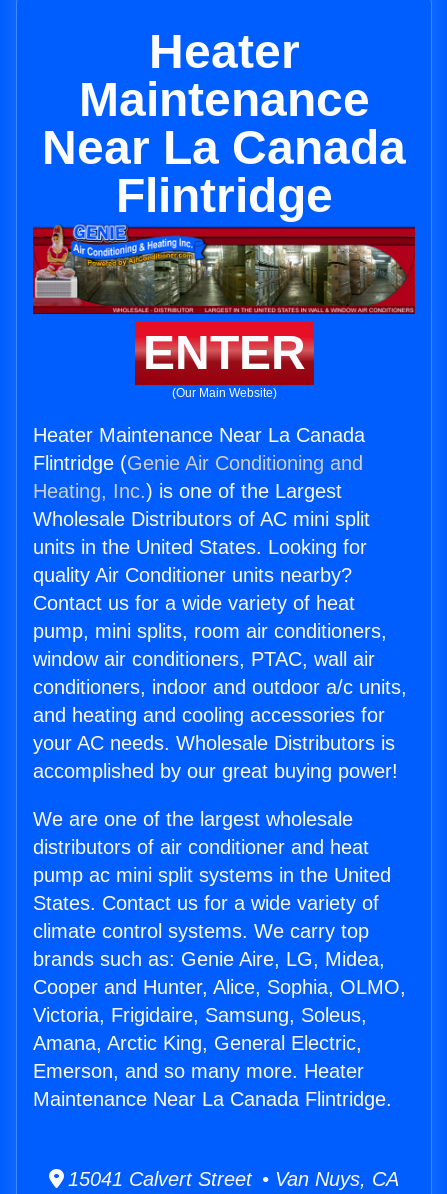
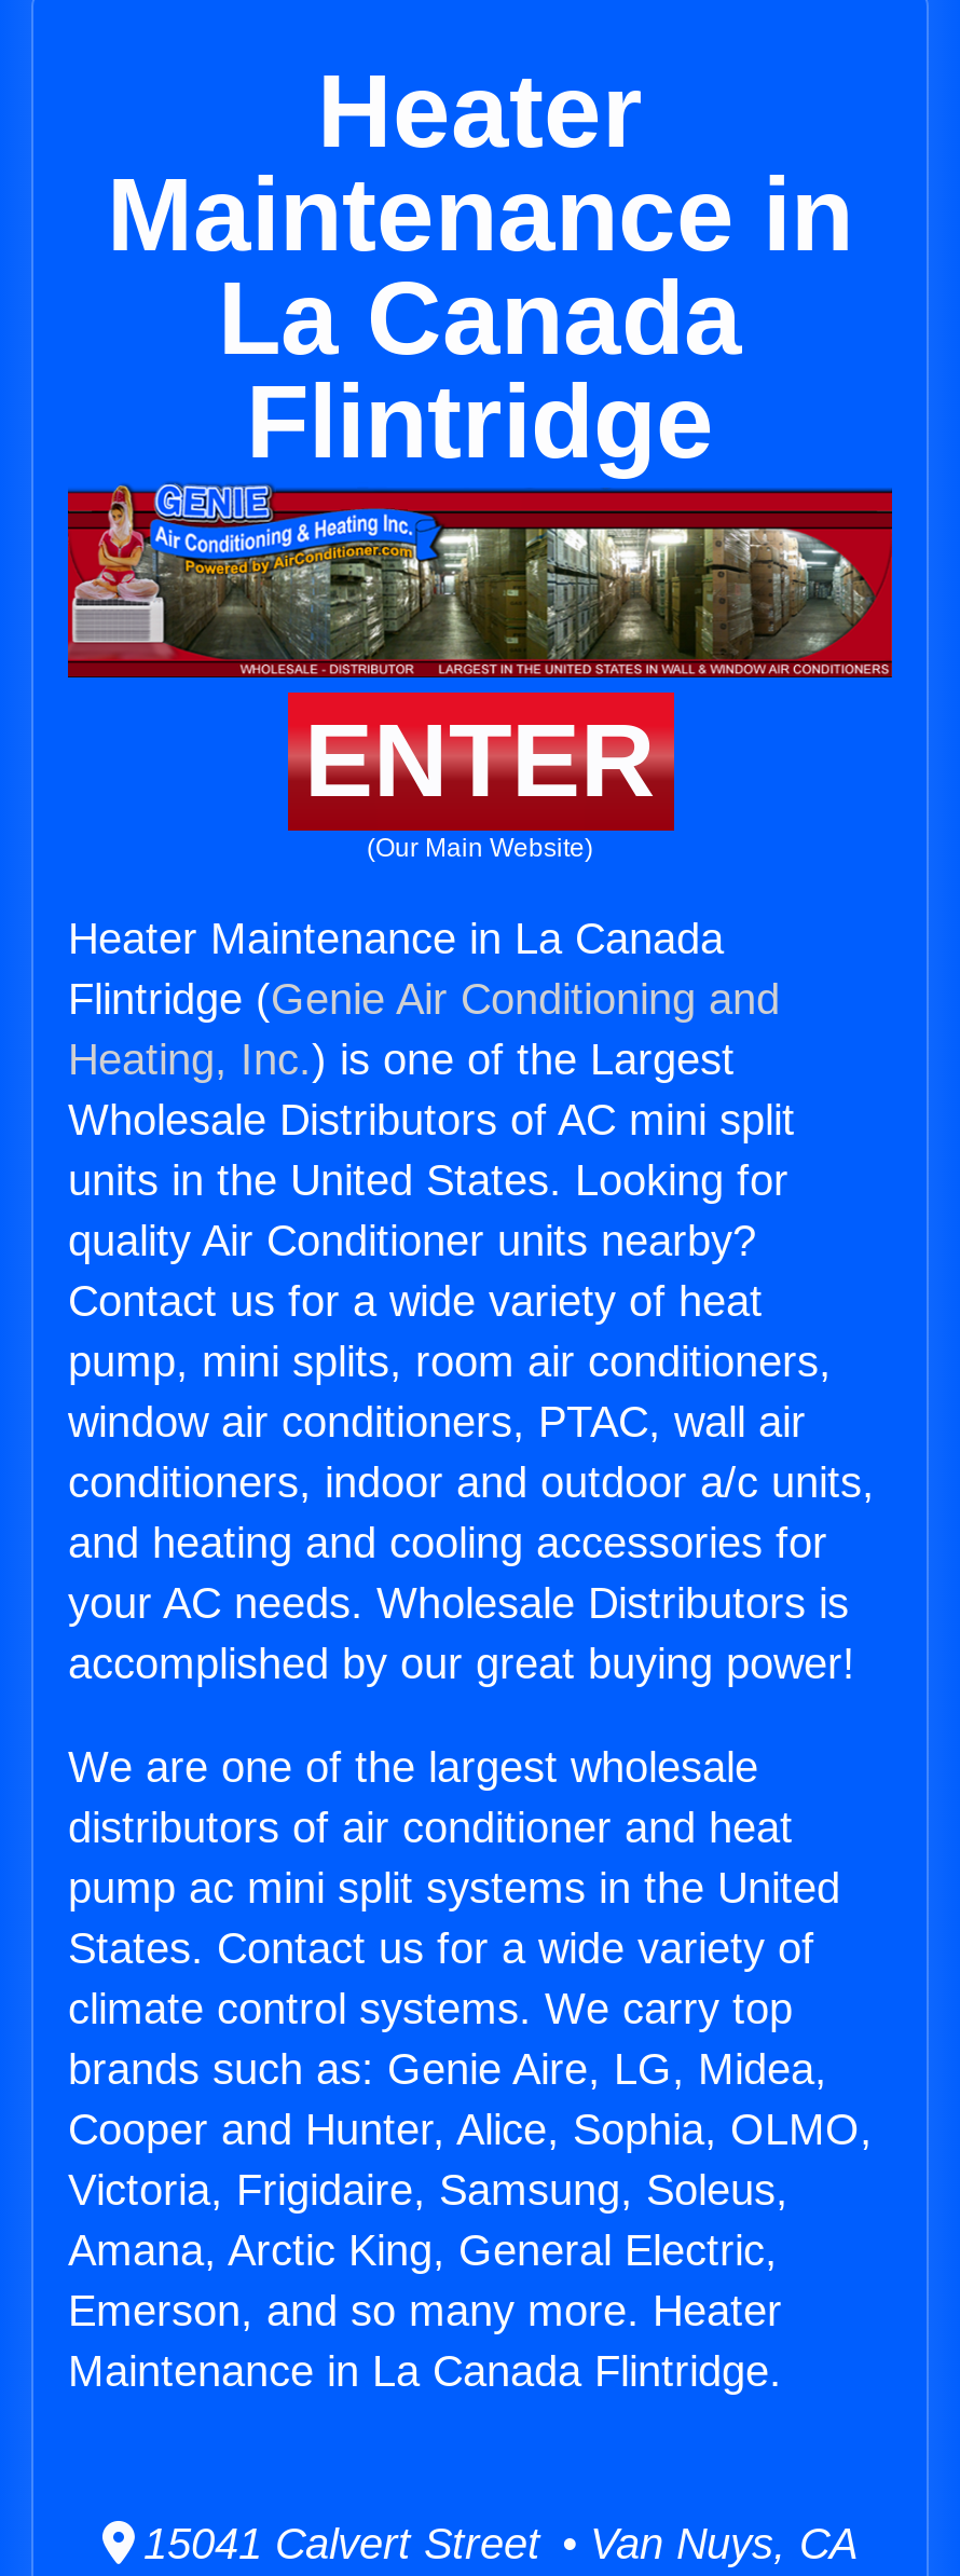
- Maintenance
- Near La Canada
+ Maintenance in
+ La Canada

- Heater Maintenance Near La Canada
+ Heater Maintenance in La Canada

- Maintenance Near La Canada Flintridge.
+ Maintenance in La Canada Flintridge.
